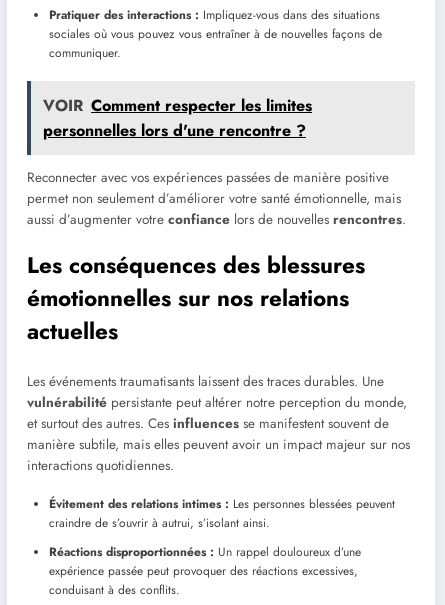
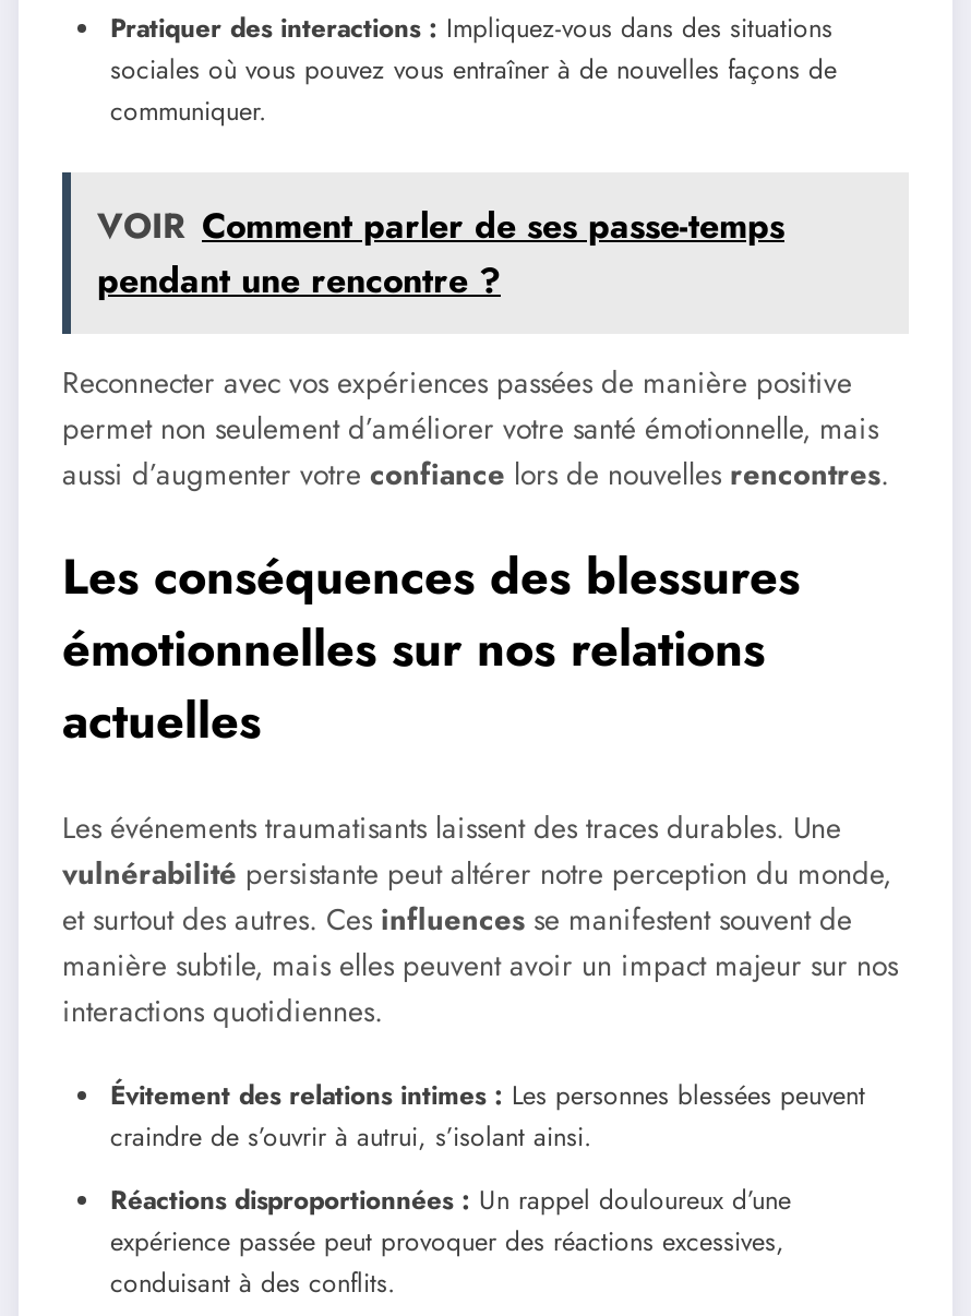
- VOIR Comment respecter les limites
- personnelles lors d'une rencontre ?
+ VOIR Comment parler de ses passe-temps
+ pendant une rencontre ?
